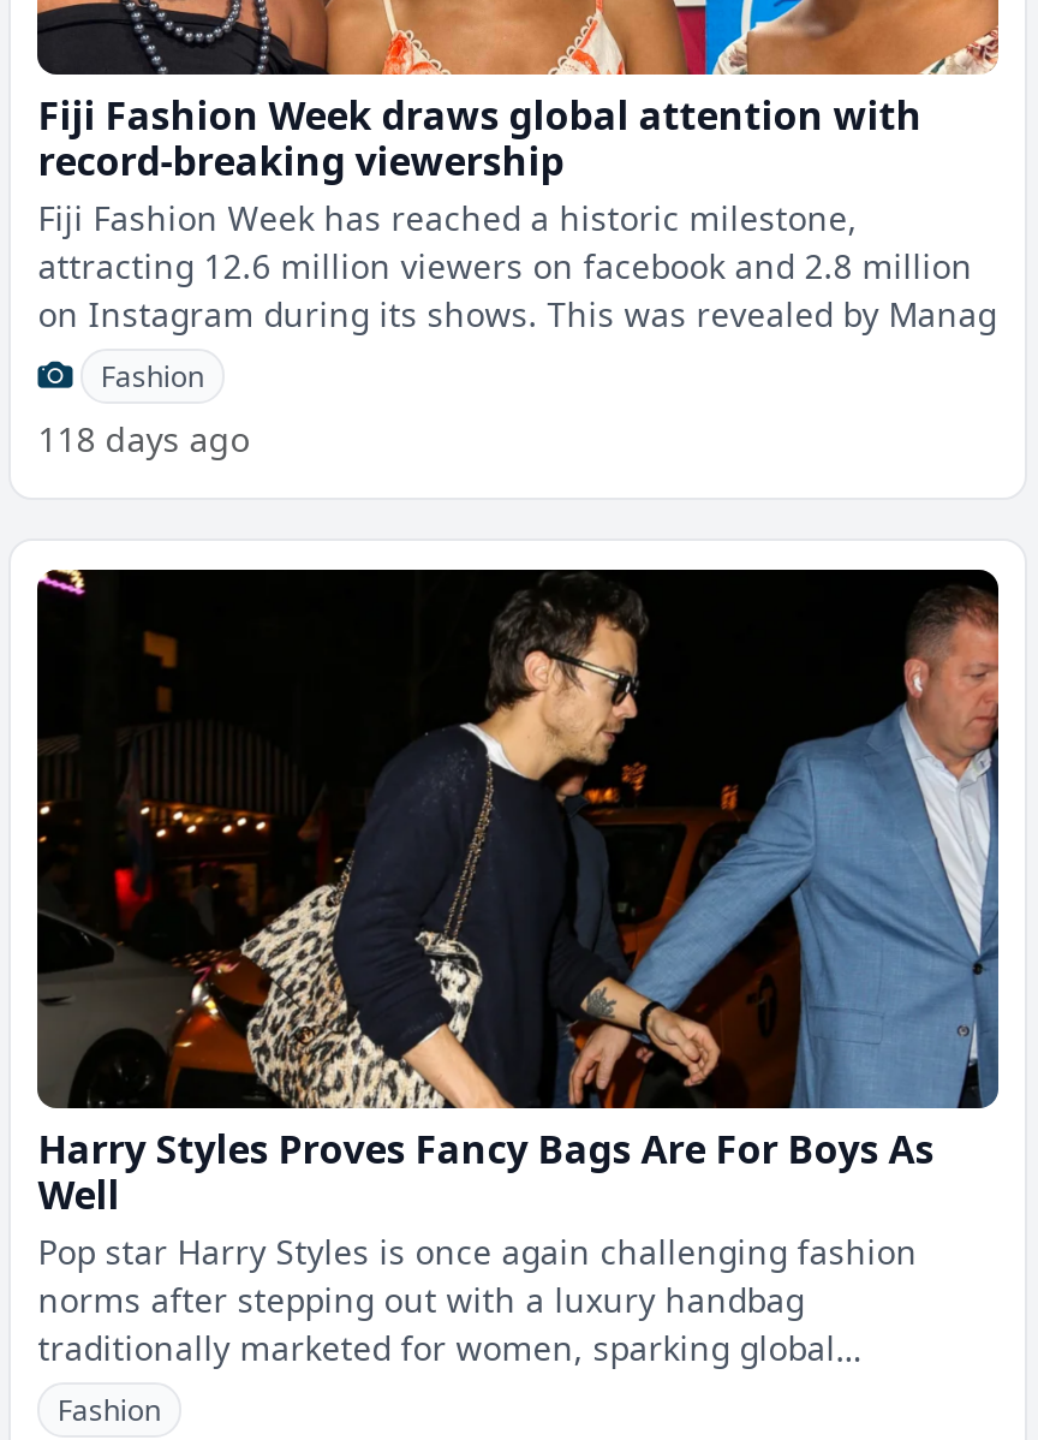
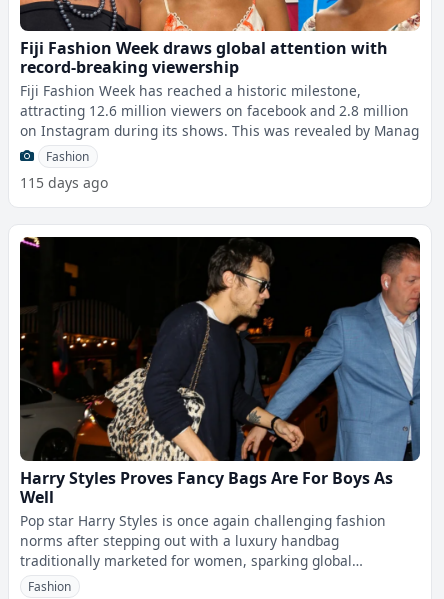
- 118 days ago
+ 115 days ago
